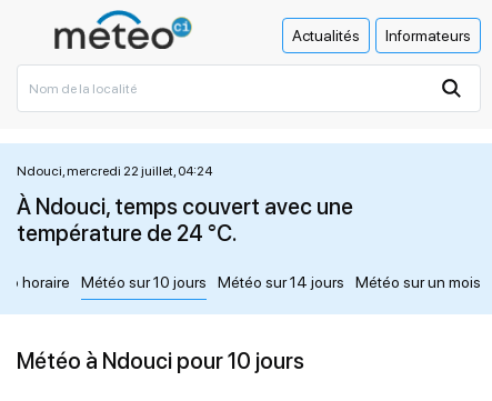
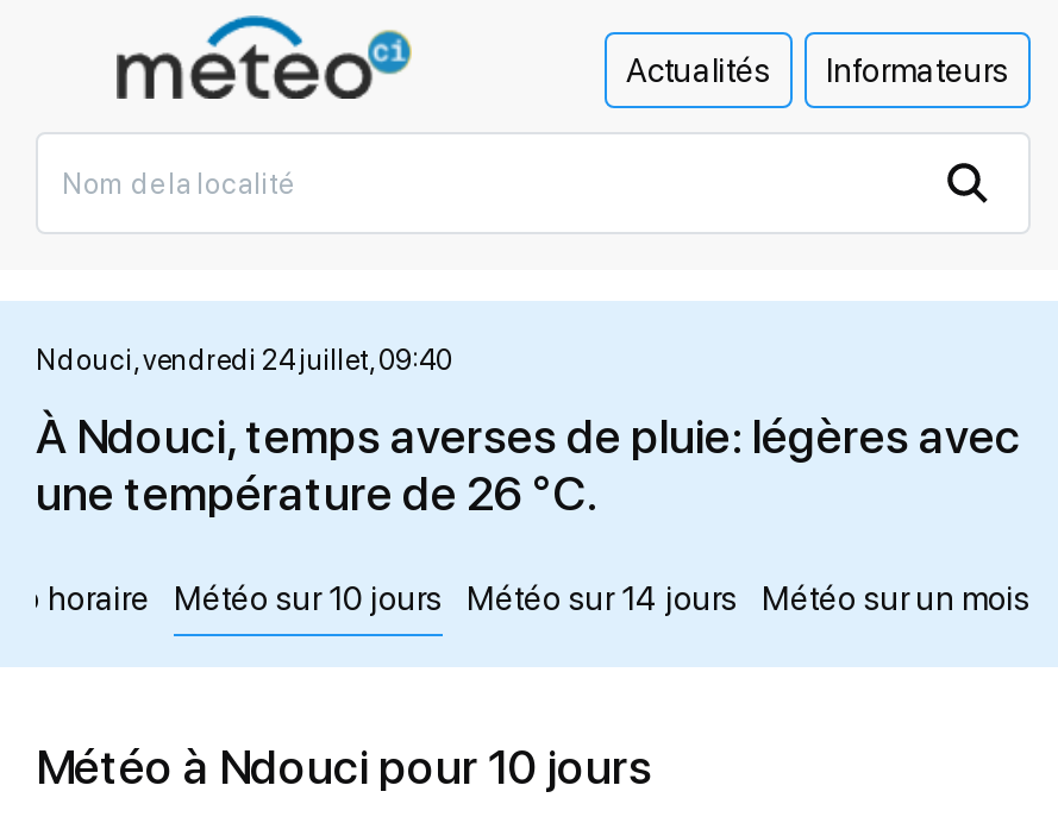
- Ndouci, mercredi 22 juillet, 04:24
+ Ndouci, vendredi 24 juillet, 09:40

- À Ndouci, temps couvert avec une
- température de 24 °C.
+ À Ndouci, temps averses de pluie: légères avec
+ une température de 26 °C.
